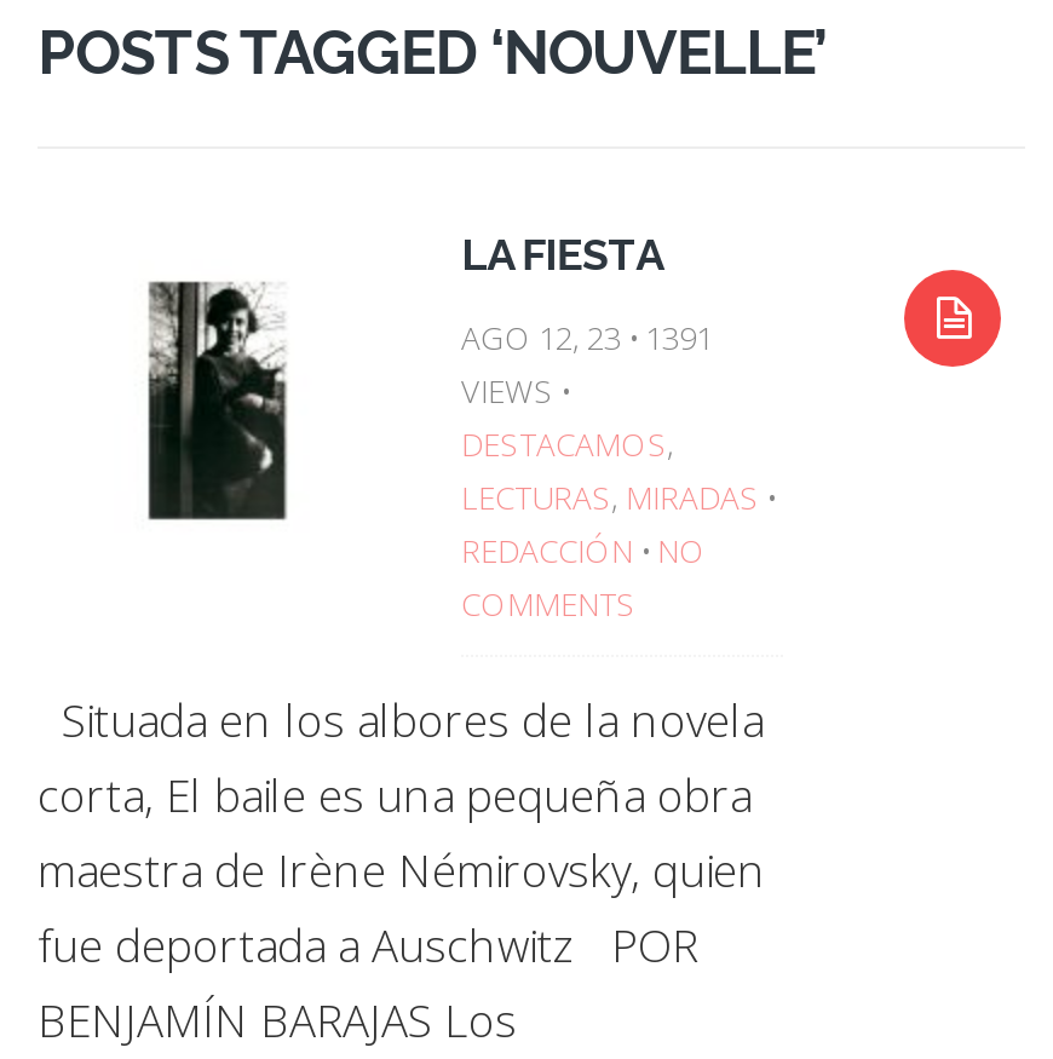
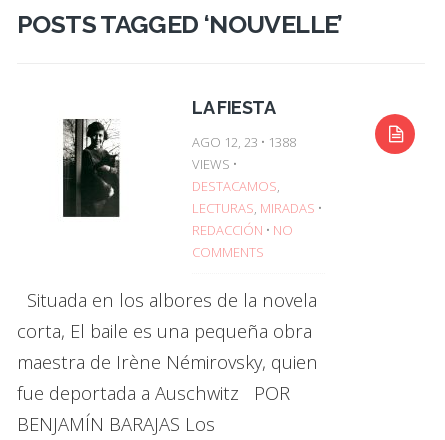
- AGO 12, 23 • 1391
+ AGO 12, 23 • 1388
